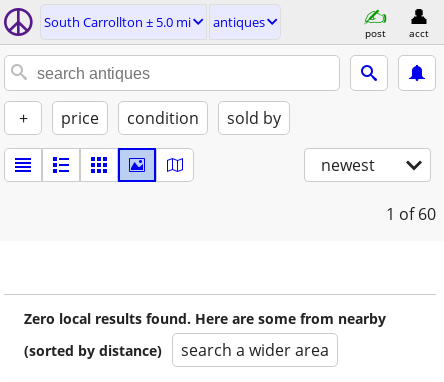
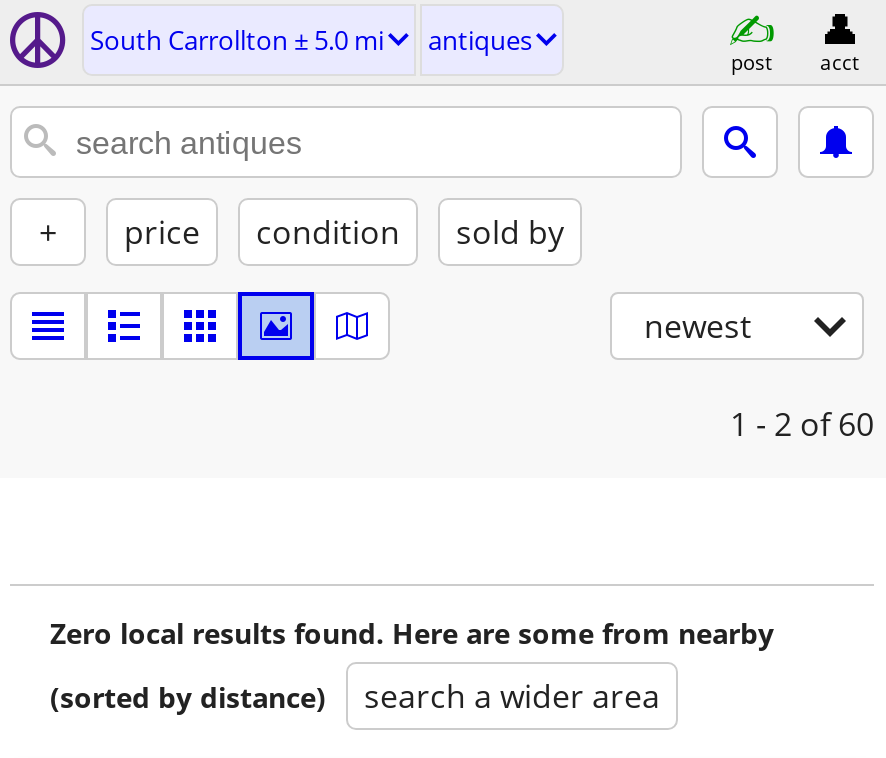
- 1 of 60
+ 1 - 2 of 60
